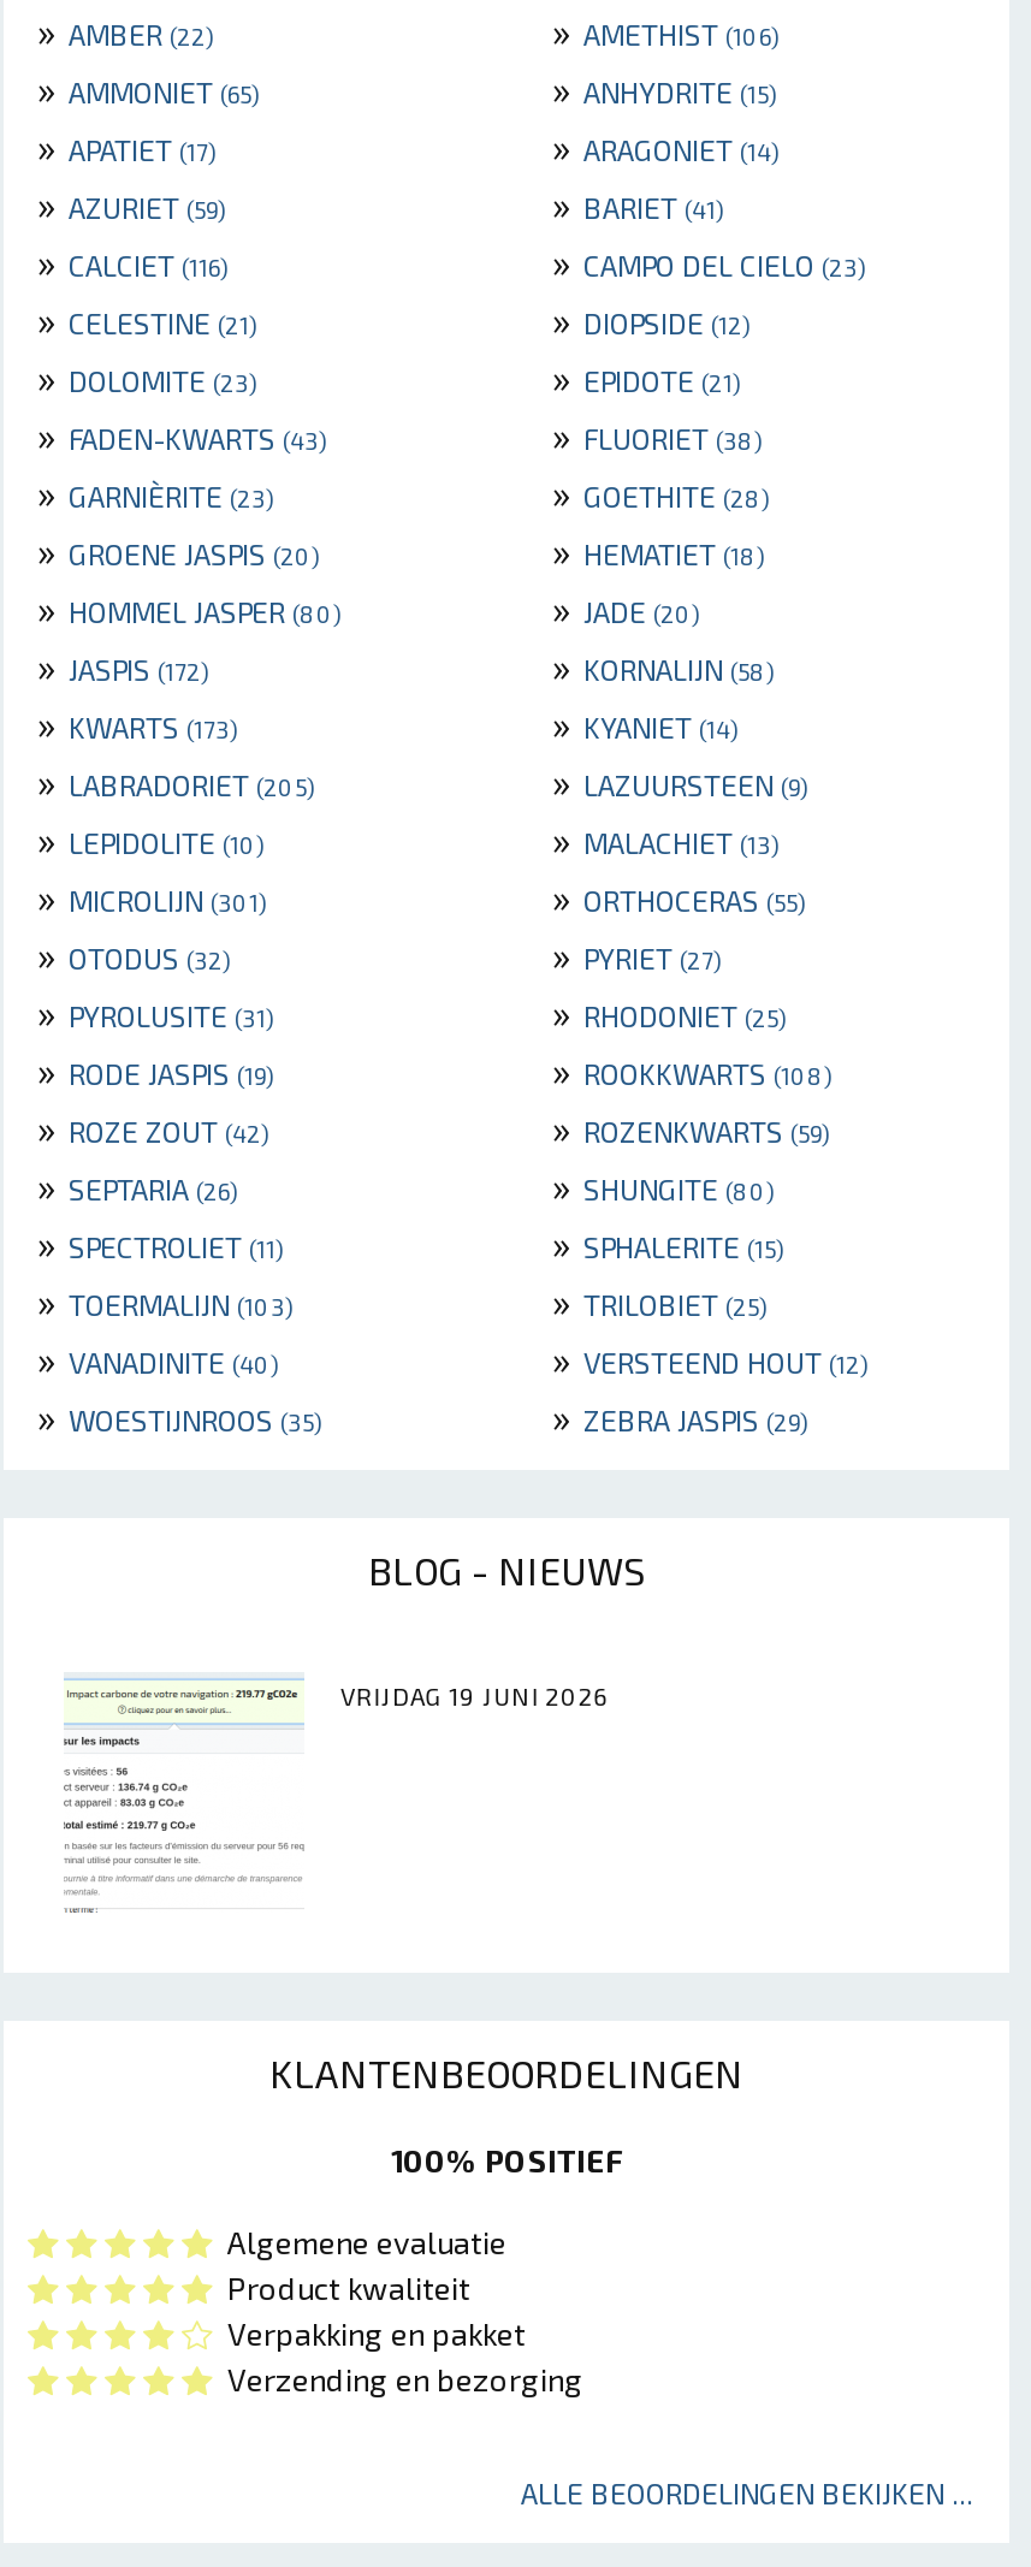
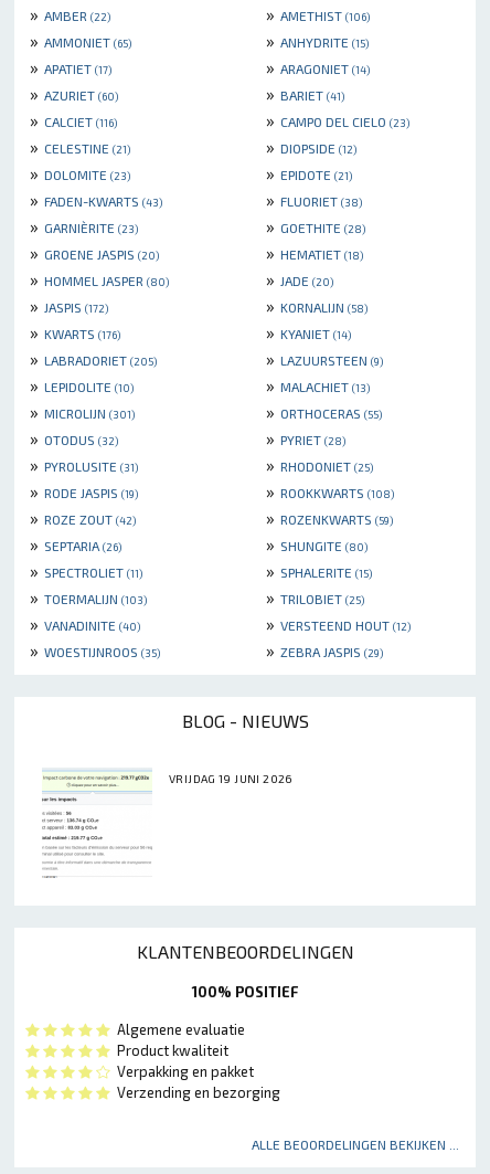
- » AZURIET (59)
+ » AZURIET (60)

- » KWARTS (173)
+ » KWARTS (176)

- » PYRIET (27)
+ » PYRIET (28)
